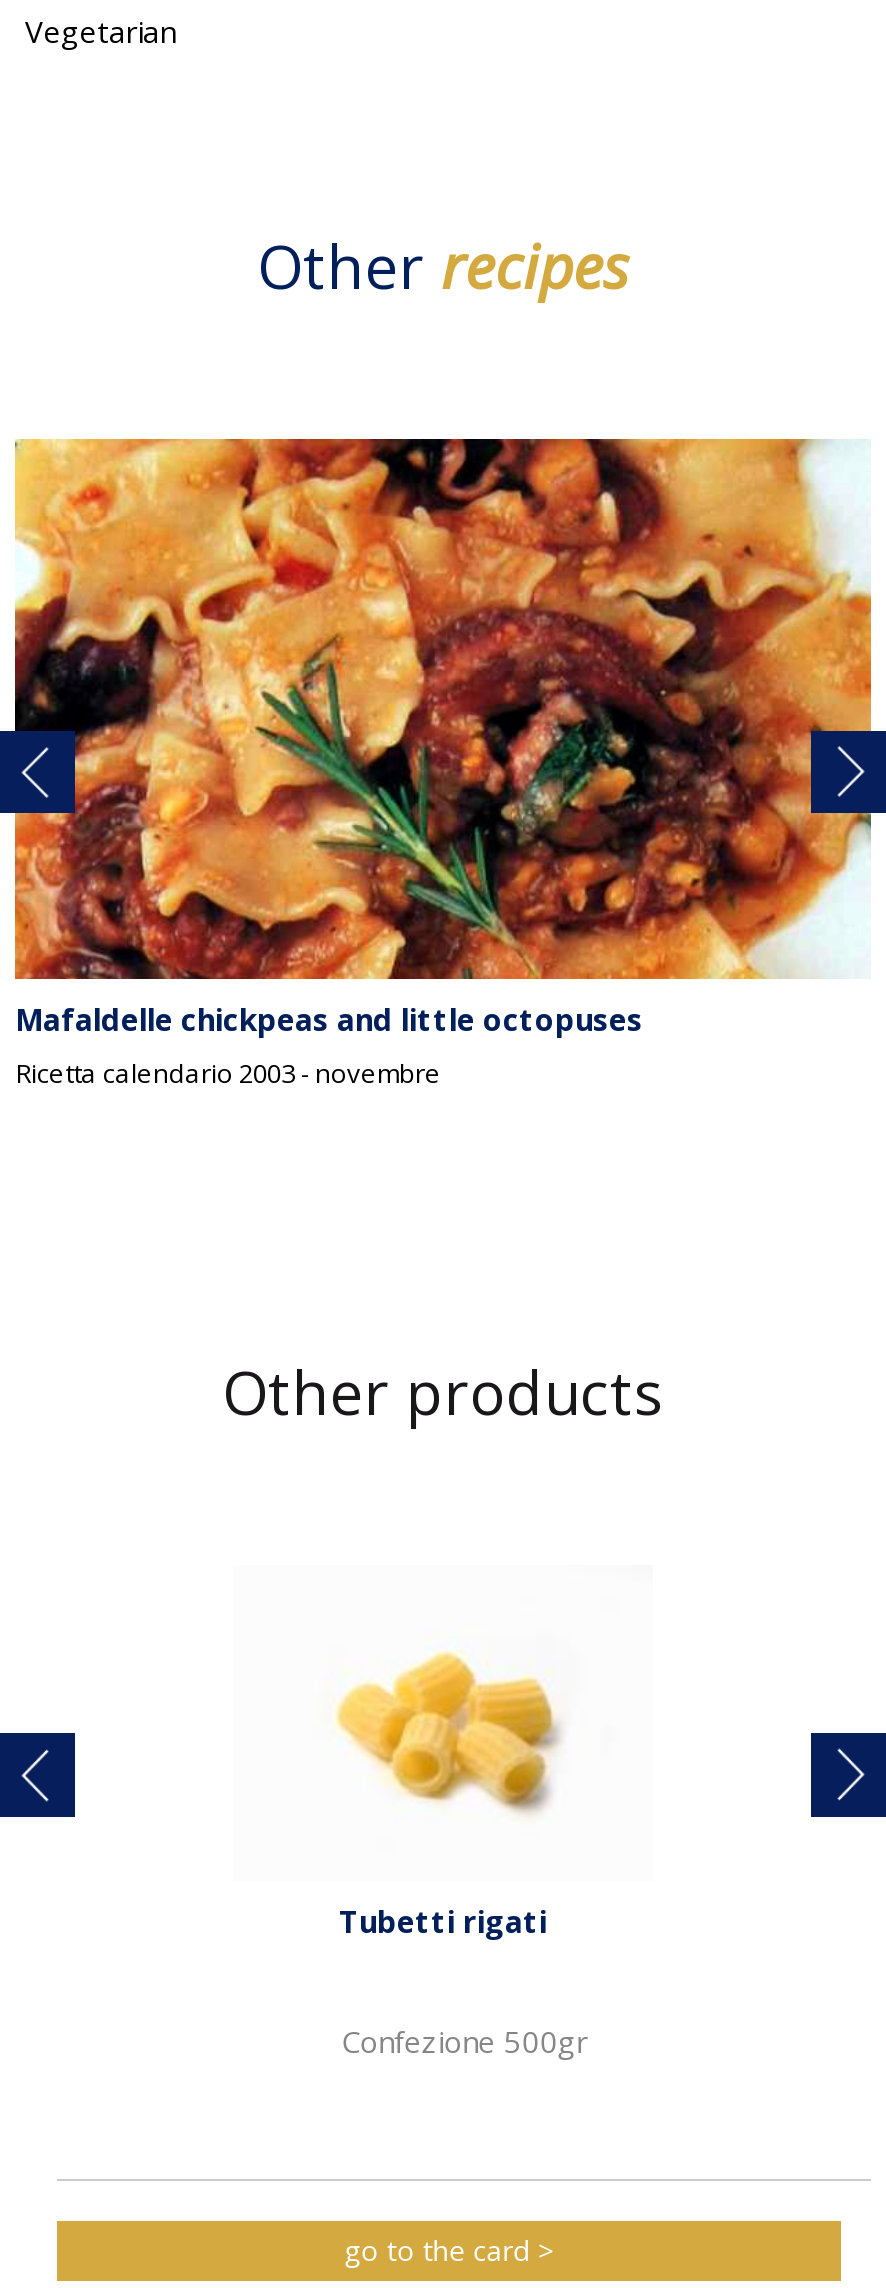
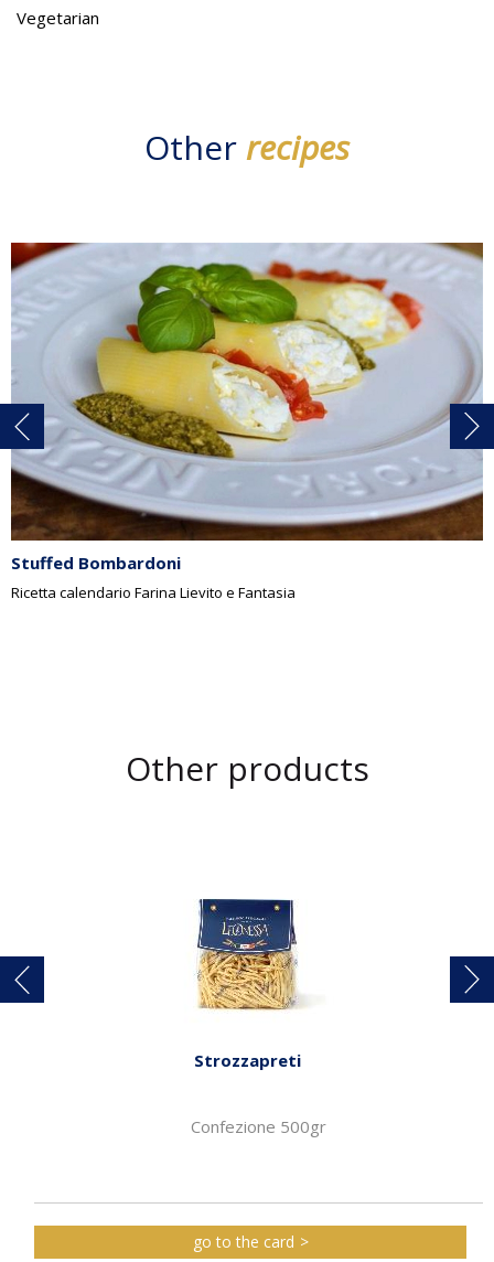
- [image]
- Mafaldelle chickpeas and little octopuses
- Ricetta calendario 2003 - novembre
+ [image]
+ Stuffed Bombardoni
+ Ricetta calendario Farina Lievito e Fantasia

- [image]
- Tubetti rigati
+ [image]
+ Strozzapreti
